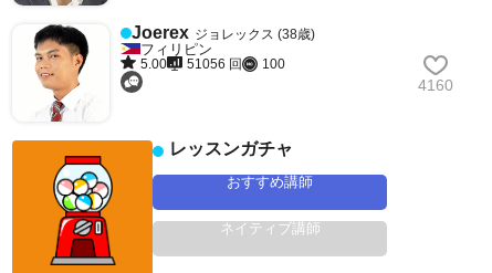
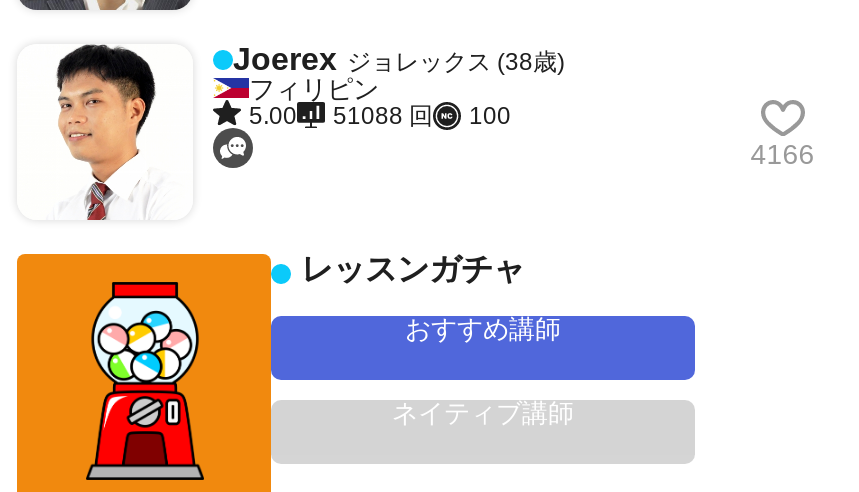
- 5.00 51056 回 100
+ 5.00 51088 回 100

- 4160
+ 4166
